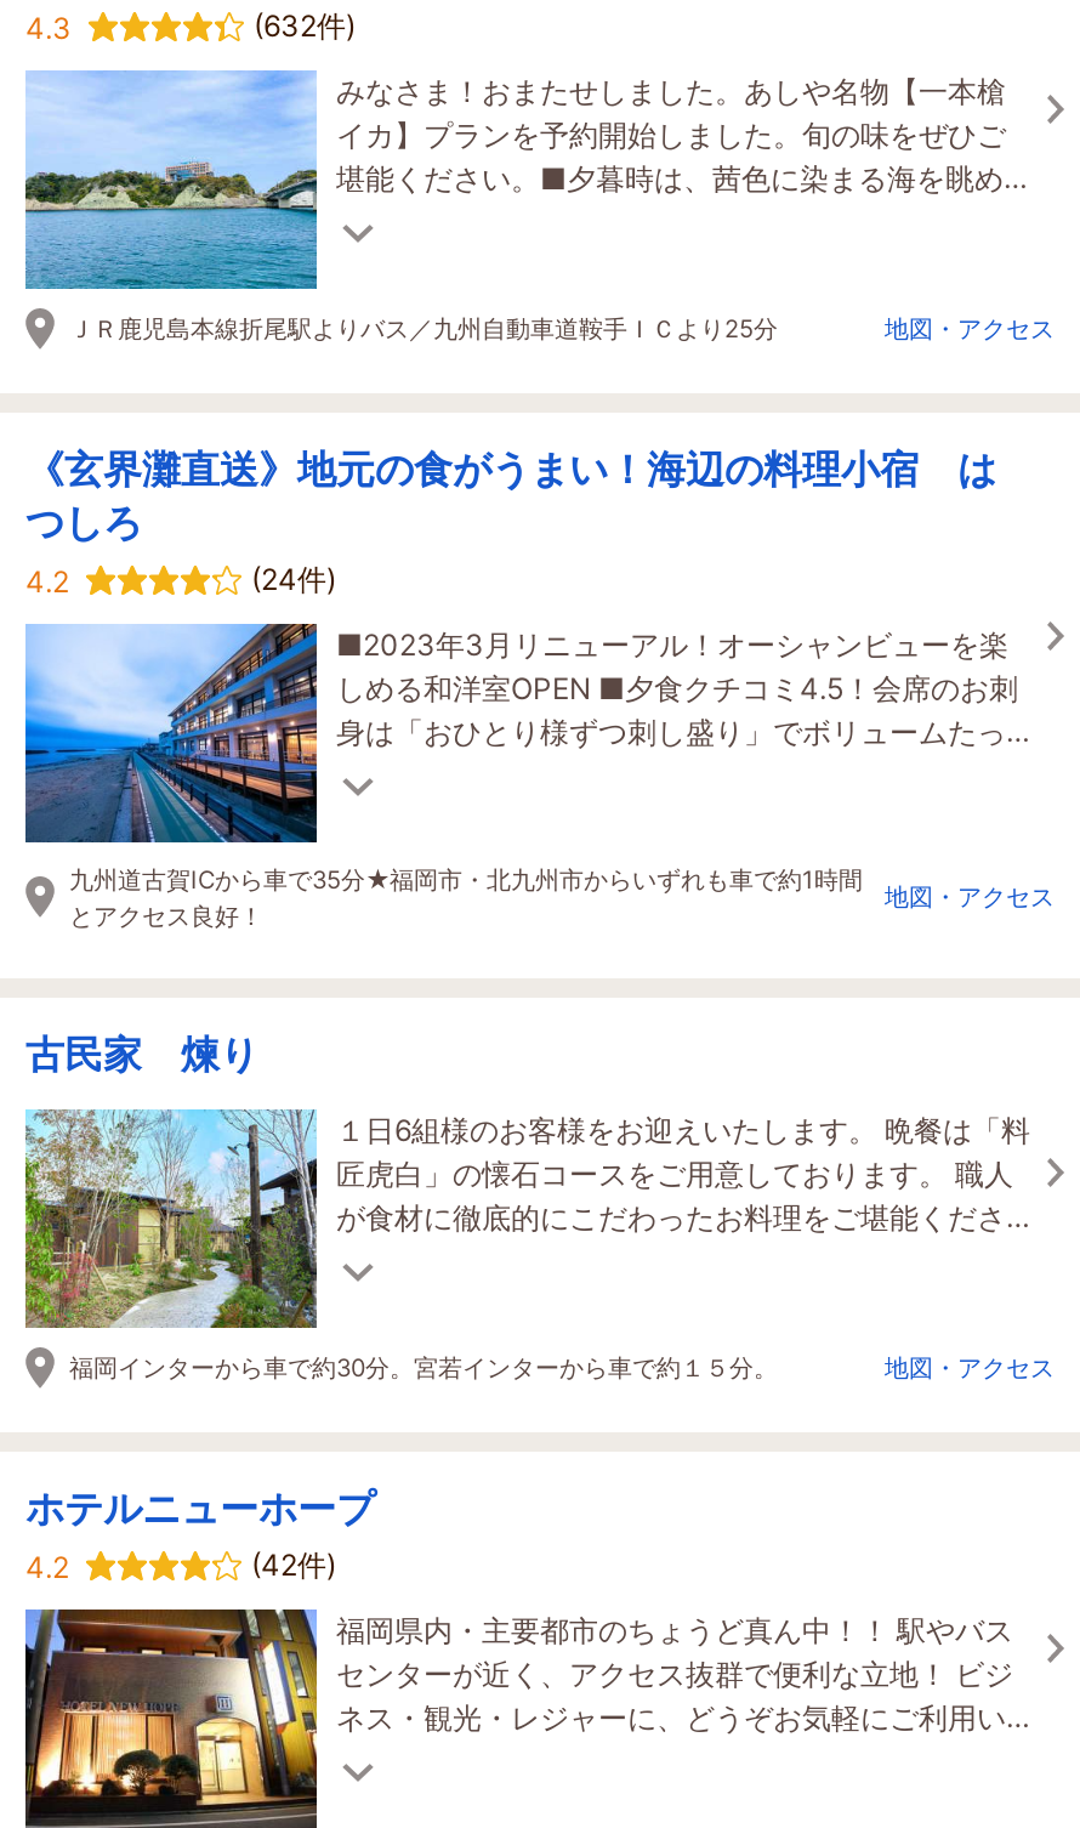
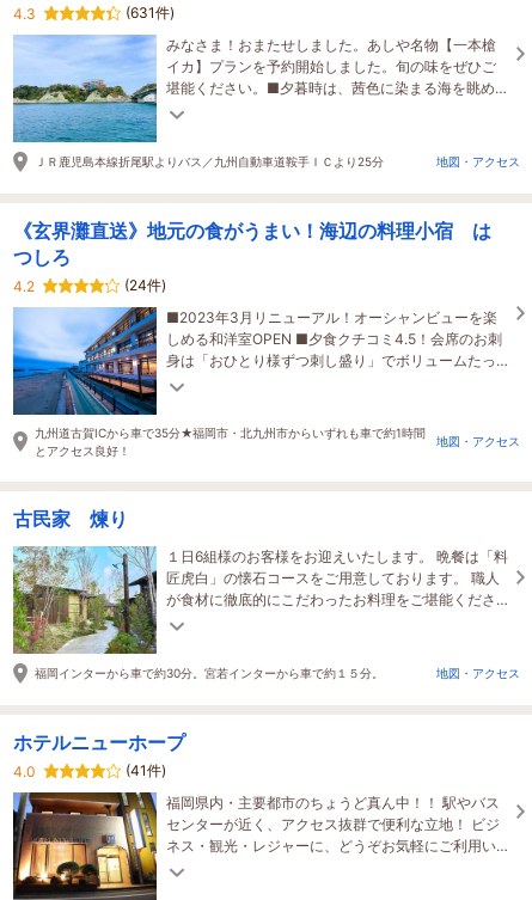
- (632件)
+ (631件)

- 4.2
+ 4.0

- (42件)
+ (41件)
